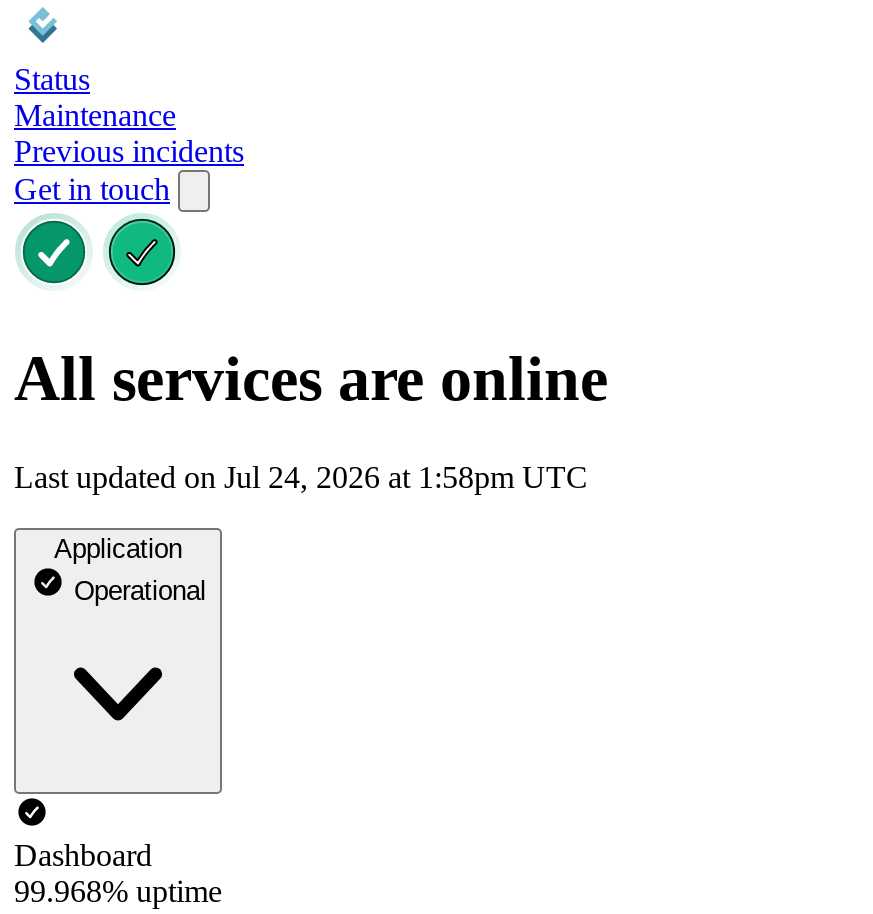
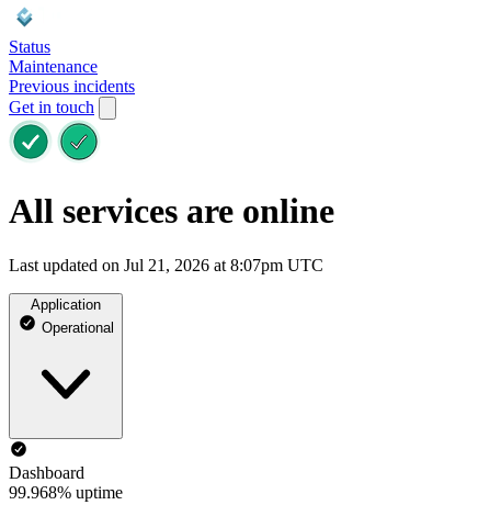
- Last updated on Jul 24, 2026 at 1:58pm UTC
+ Last updated on Jul 21, 2026 at 8:07pm UTC
